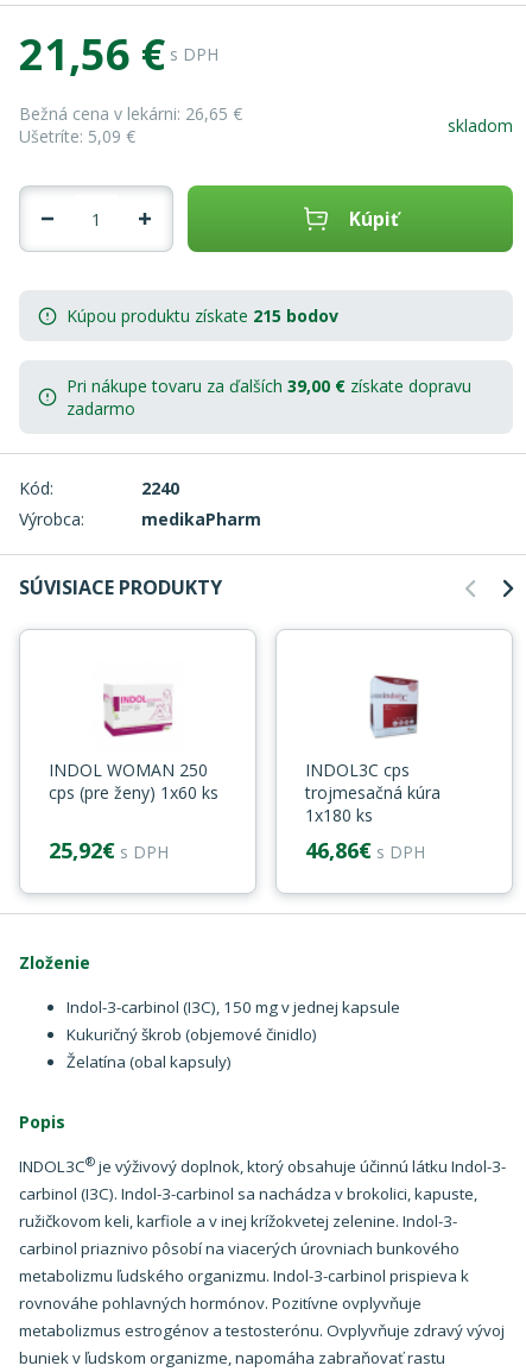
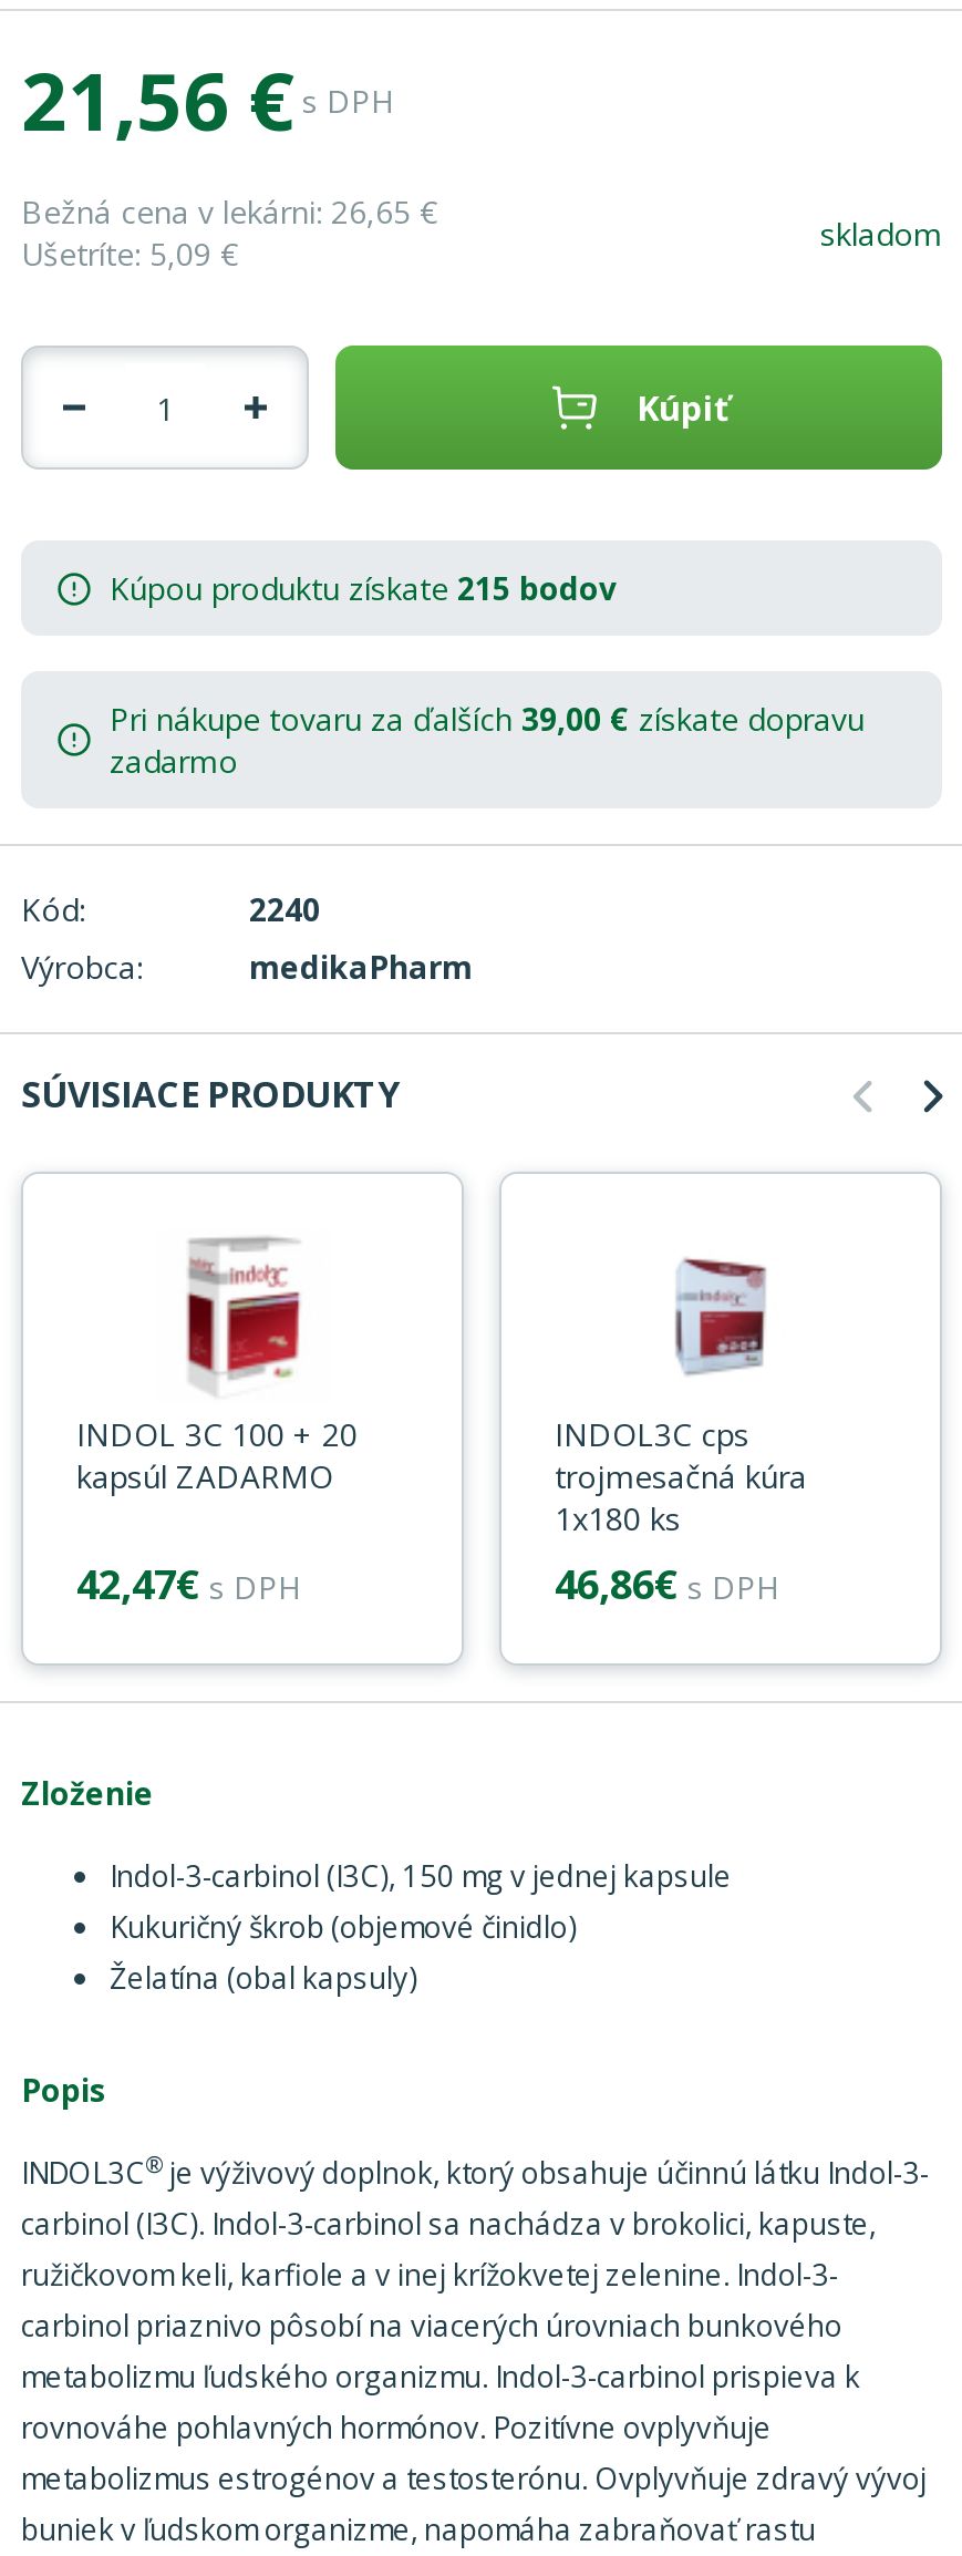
- [image]
- INDOL WOMAN 250
- cps (pre ženy) 1x60 ks
+ [image]
+ INDOL 3C 100 + 20
+ kapsúl ZADARMO

- 25,92€ s DPH
+ 42,47€ s DPH
